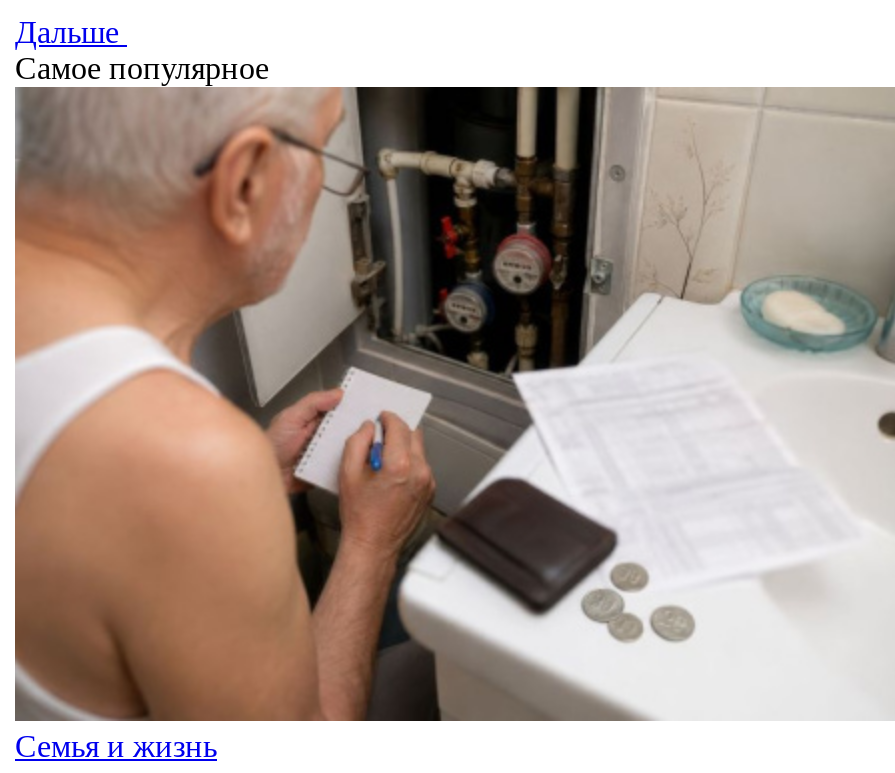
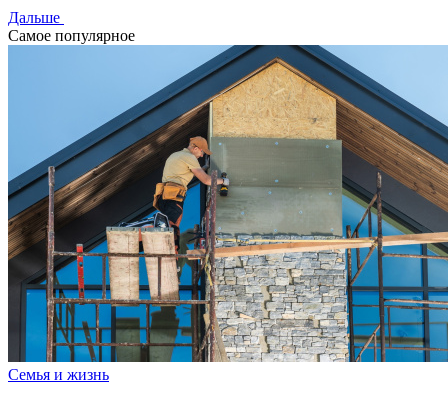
- [image]
+ [image]
